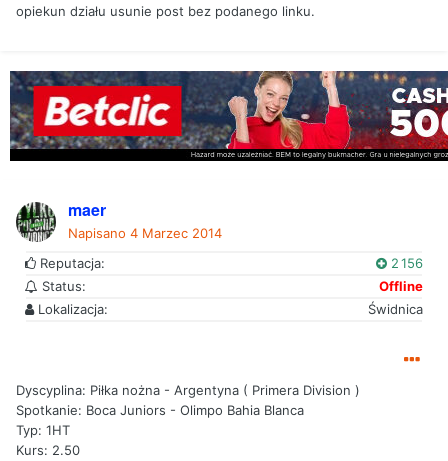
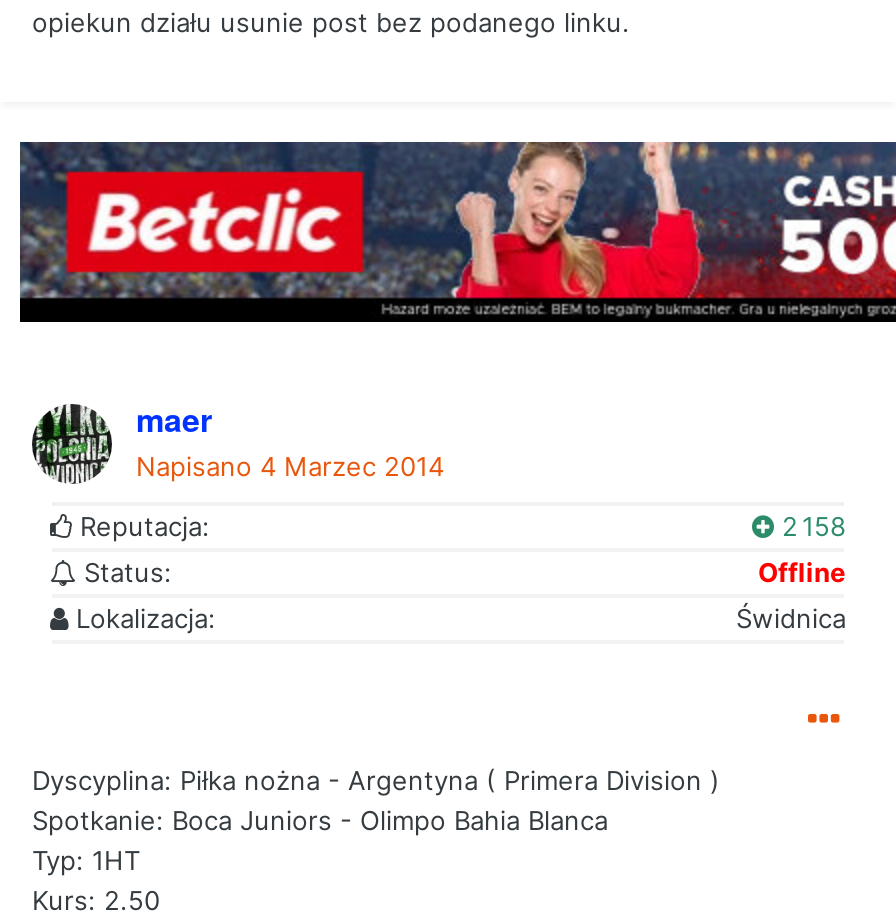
- 2 156
+ 2 158
